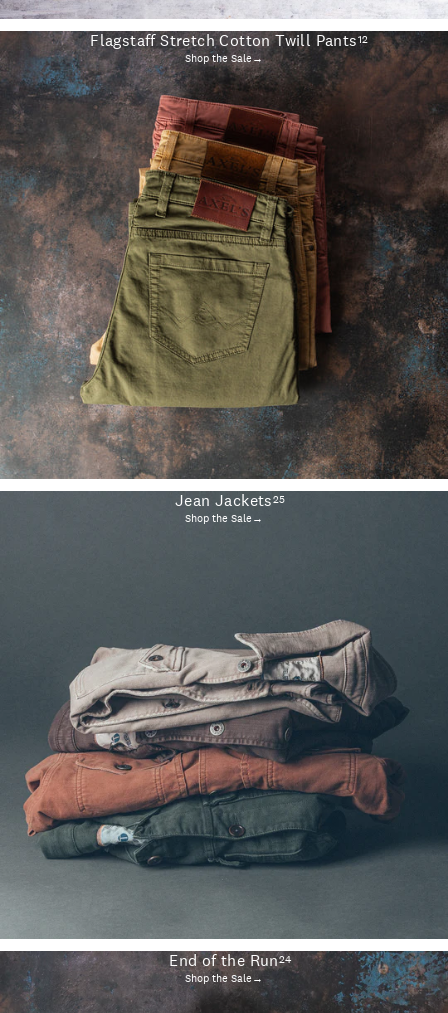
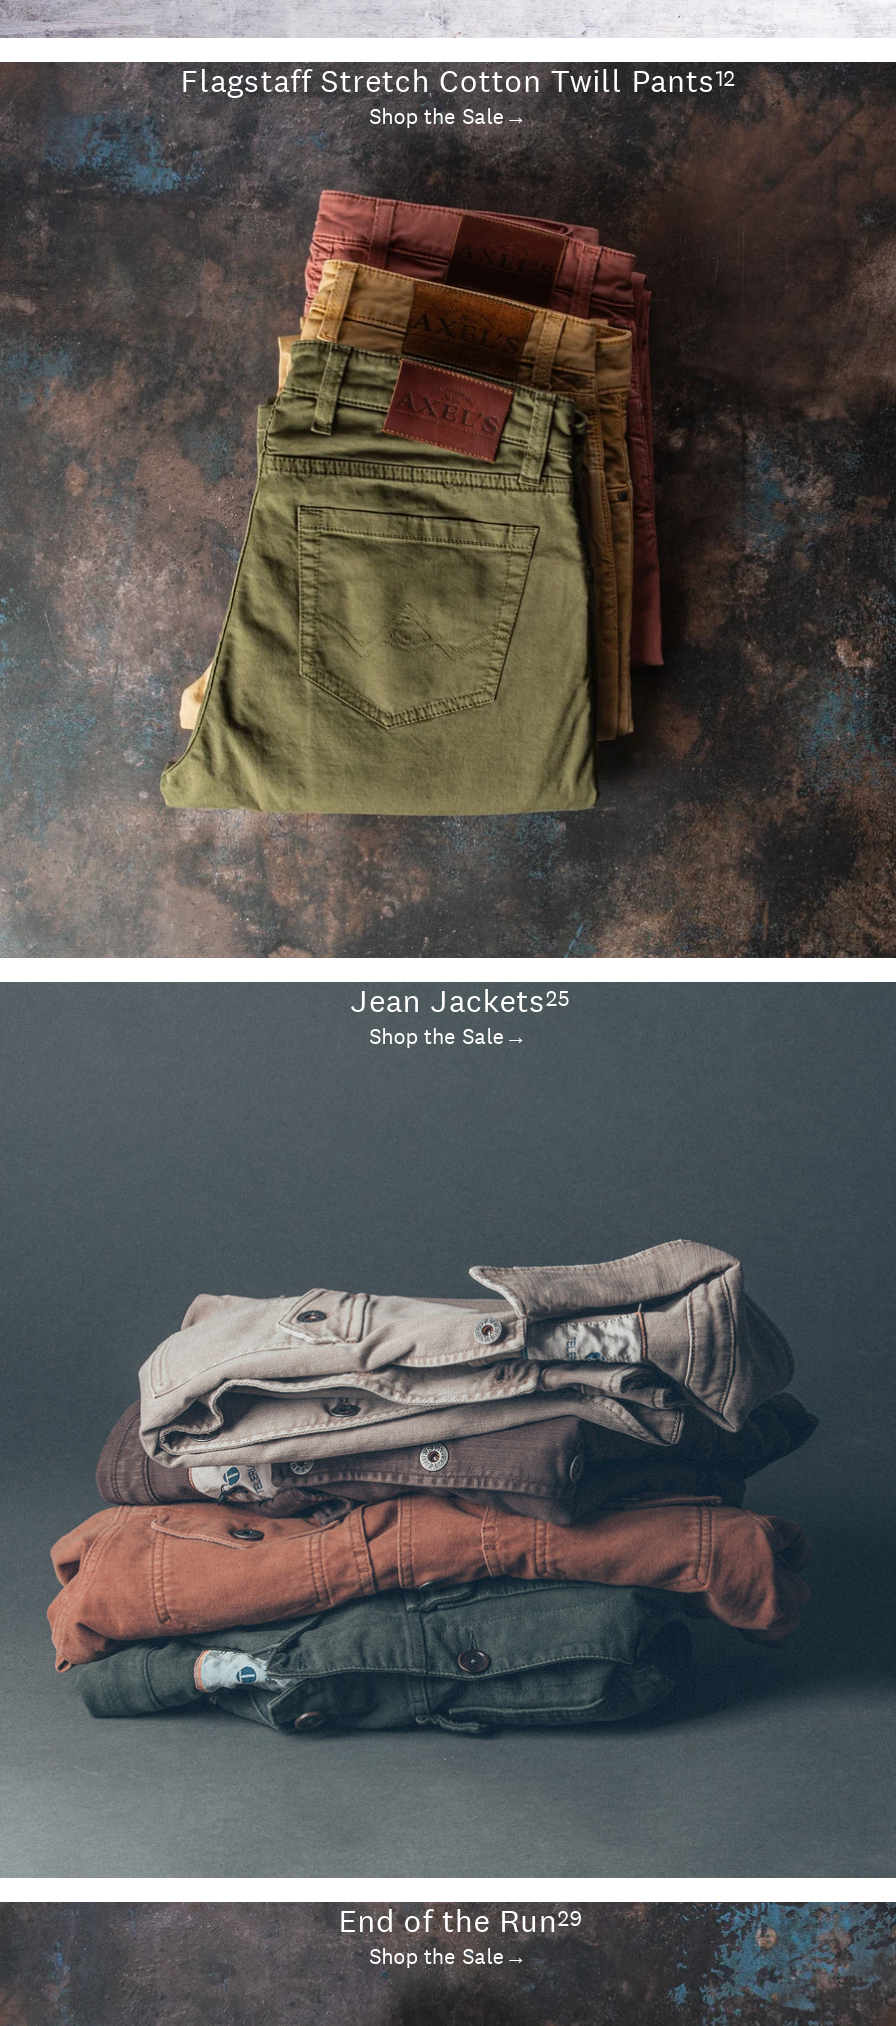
- End of the Run24
+ End of the Run29
